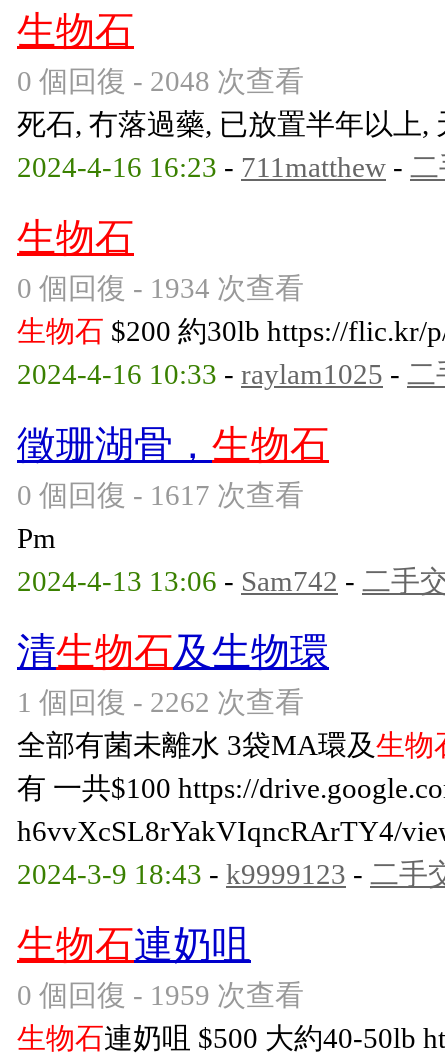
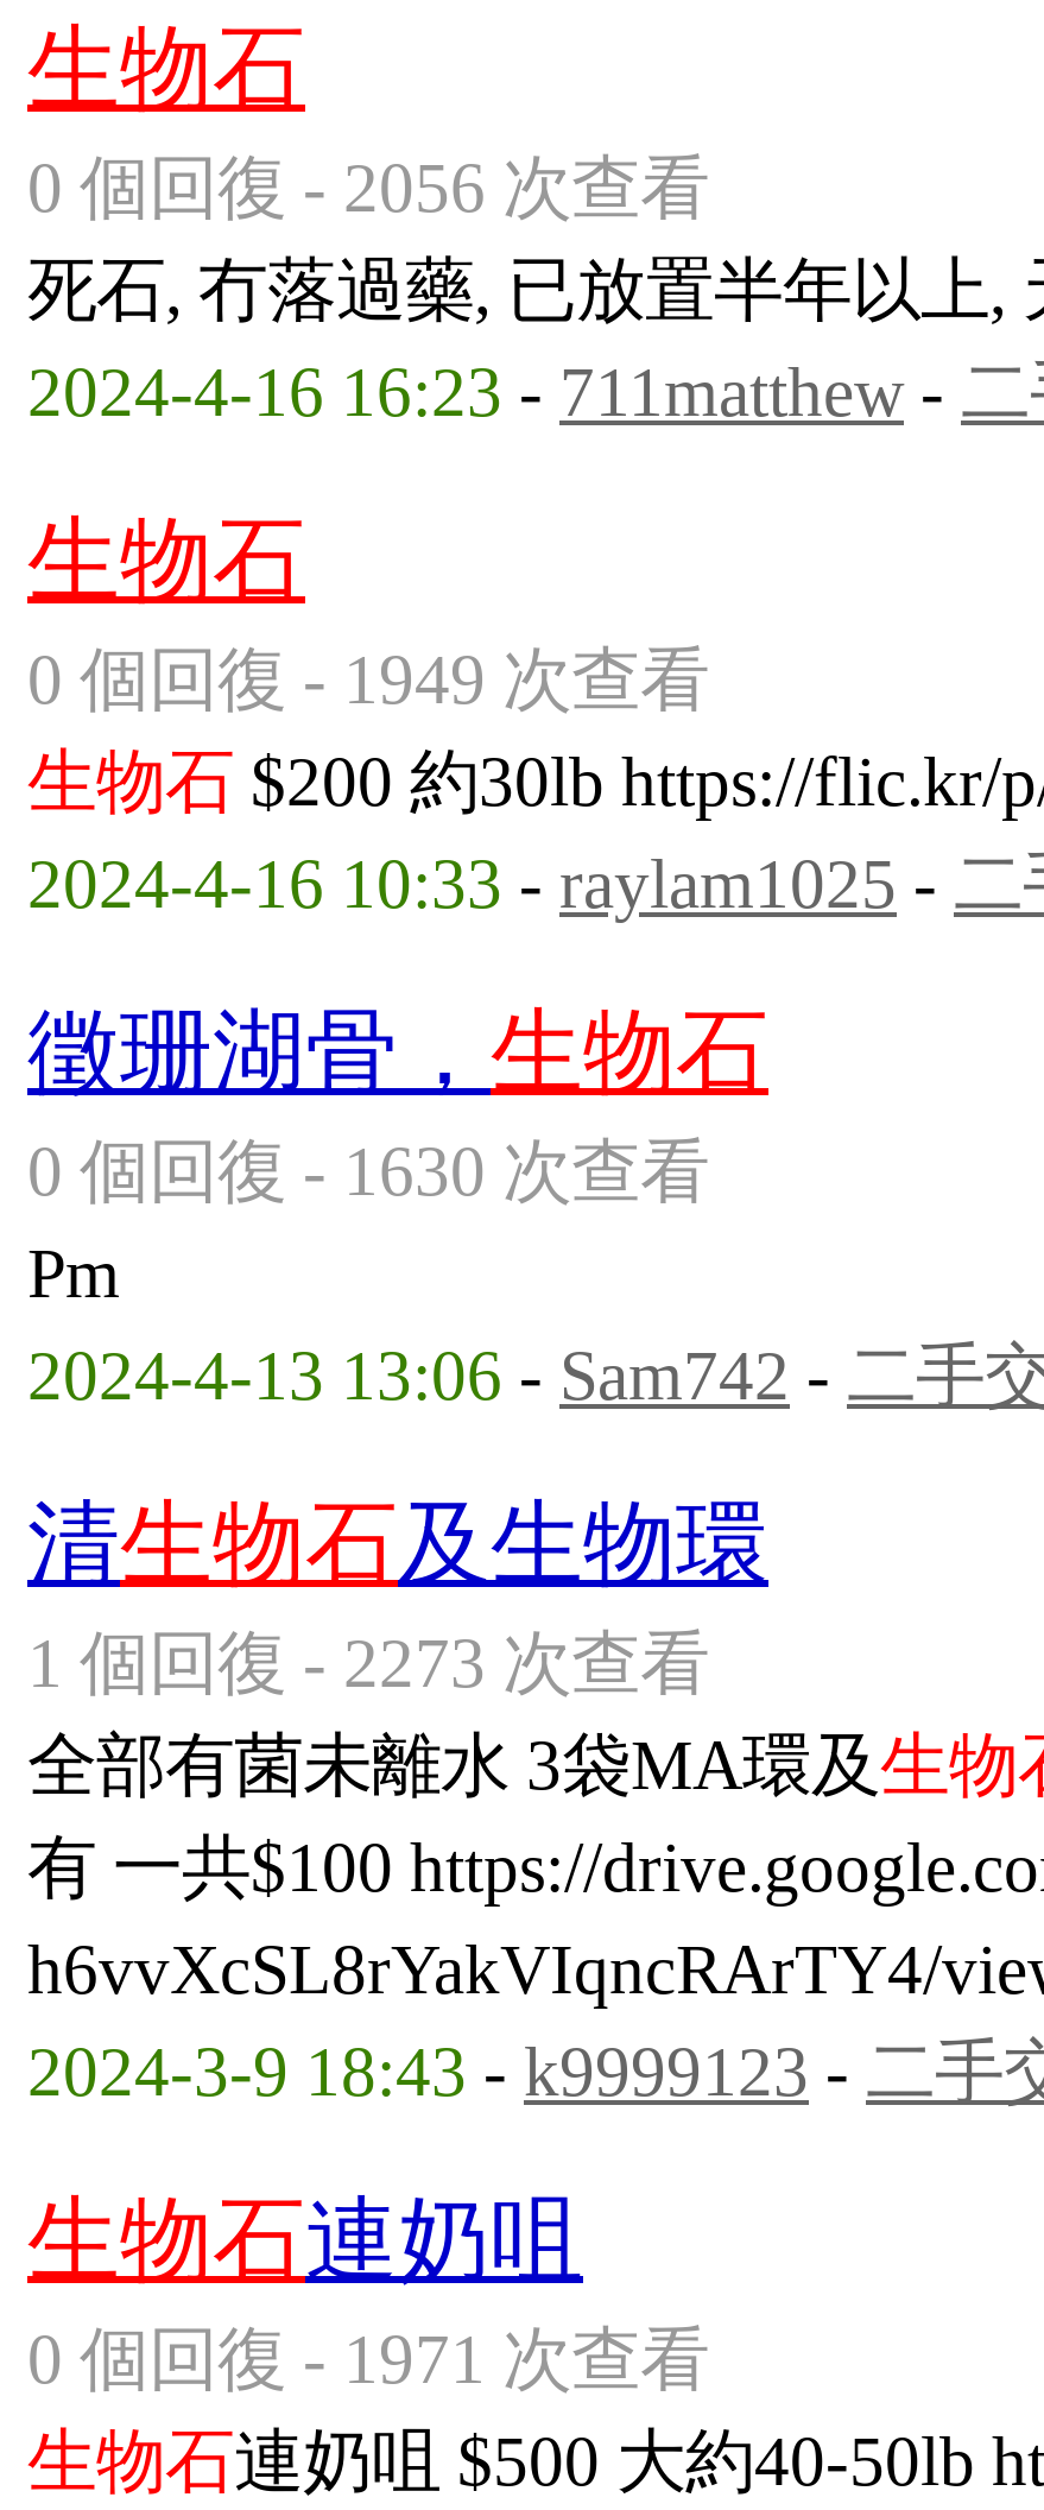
- 0 個回復 - 2048 次查看
+ 0 個回復 - 2056 次查看

- 0 個回復 - 1934 次查看
+ 0 個回復 - 1949 次查看

- 0 個回復 - 1617 次查看
+ 0 個回復 - 1630 次查看

- 1 個回復 - 2262 次查看
+ 1 個回復 - 2273 次查看

- 0 個回復 - 1959 次查看
+ 0 個回復 - 1971 次查看
